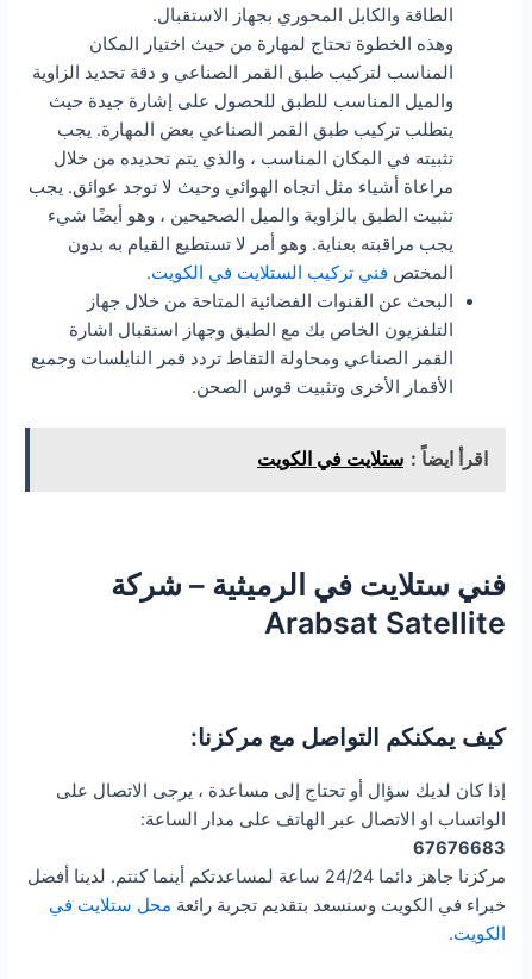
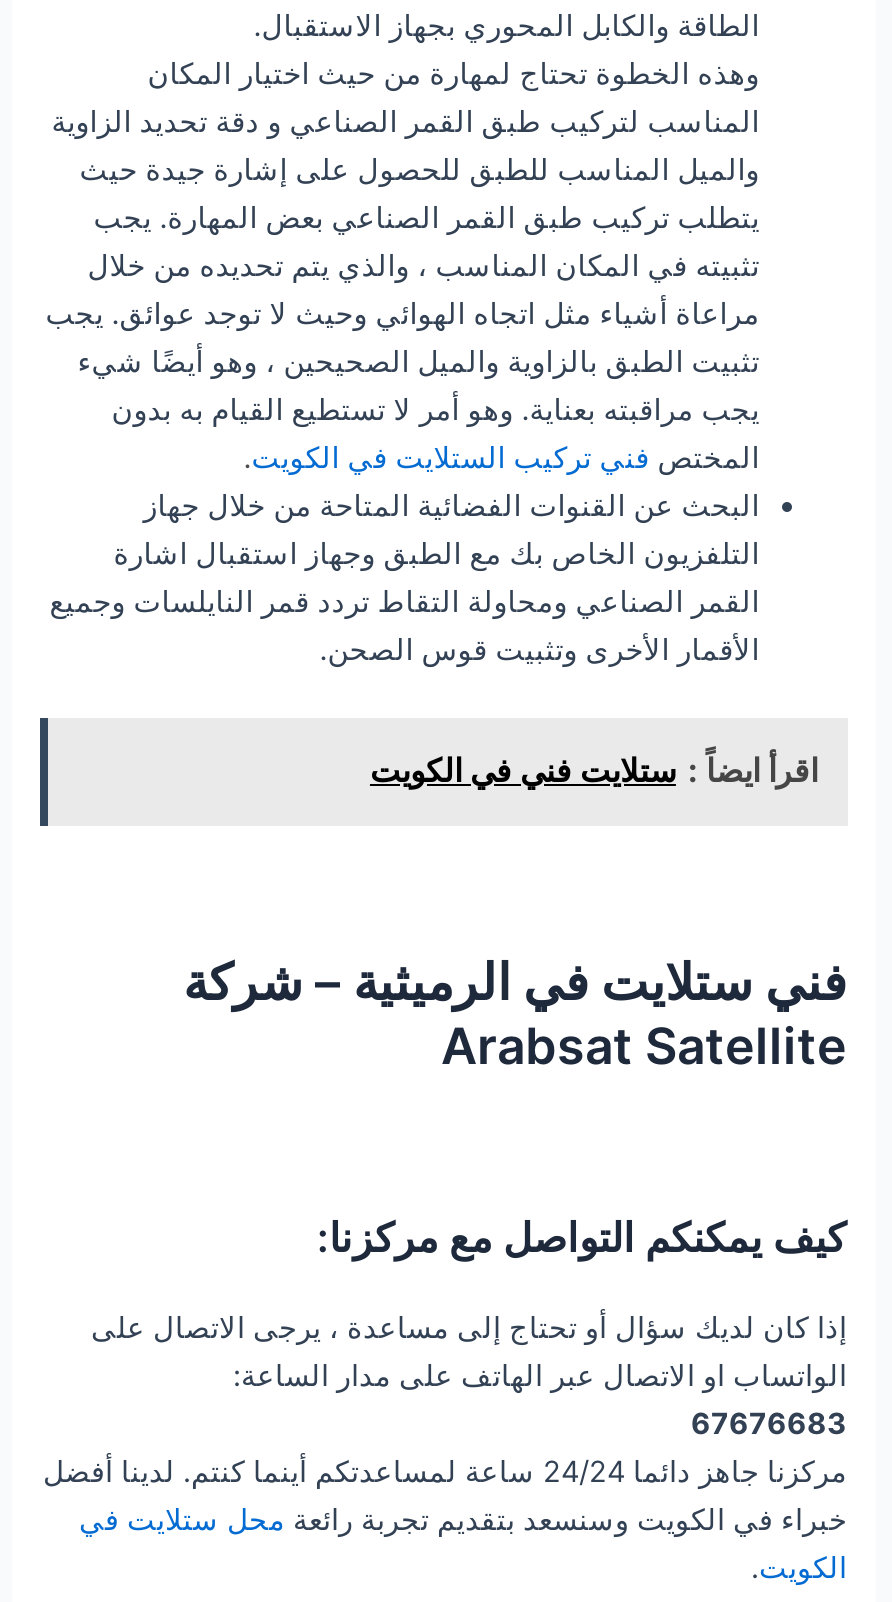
- اقرأ ايضاً : ستلايت في الكويت
+ اقرأ ايضاً : ستلايت فني في الكويت
